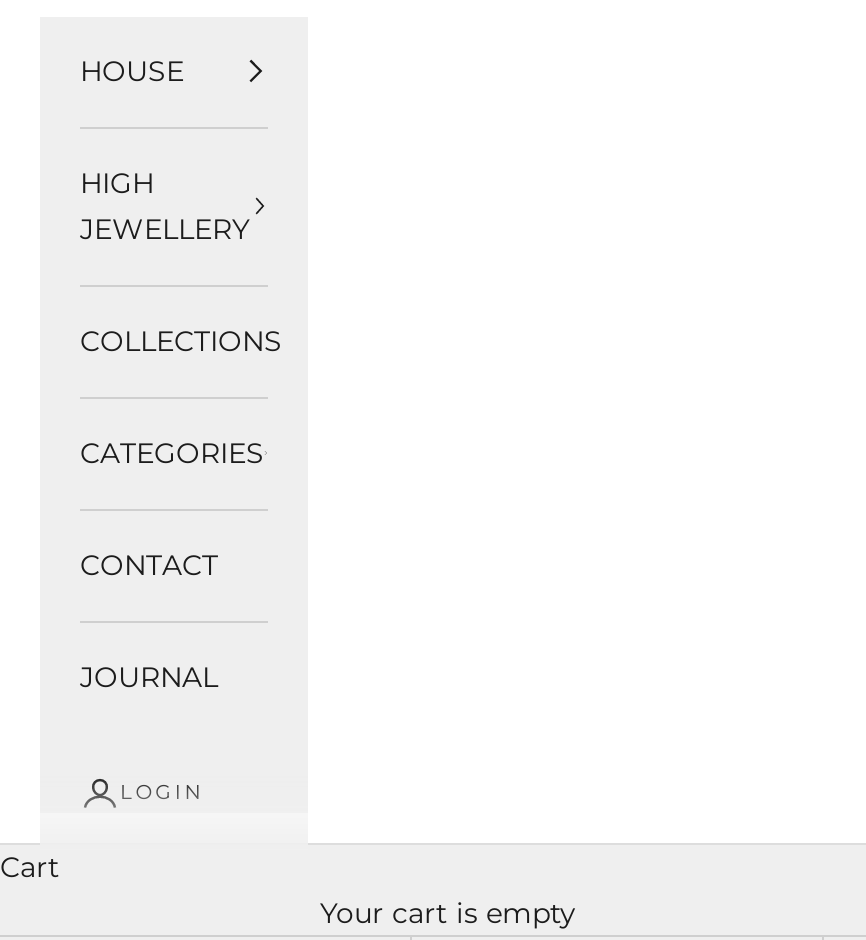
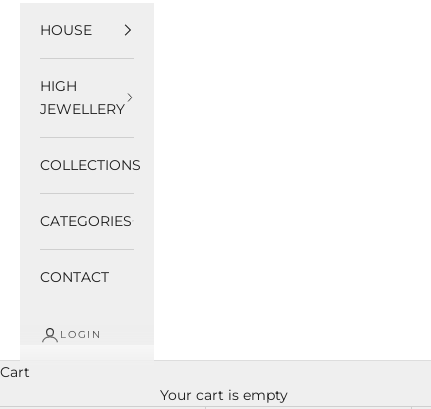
- JOURNAL
